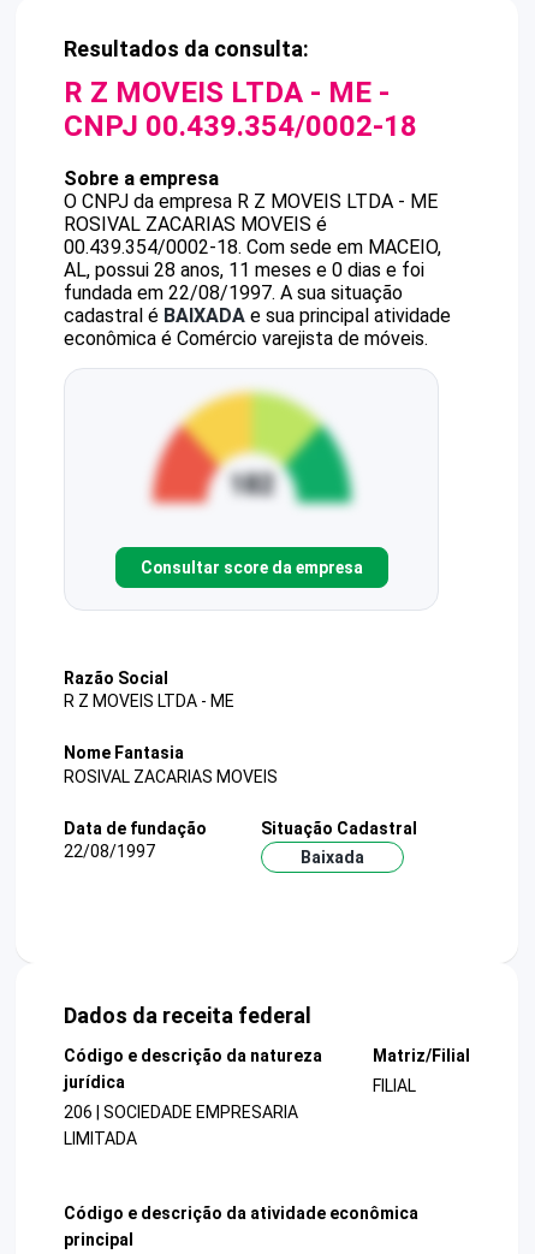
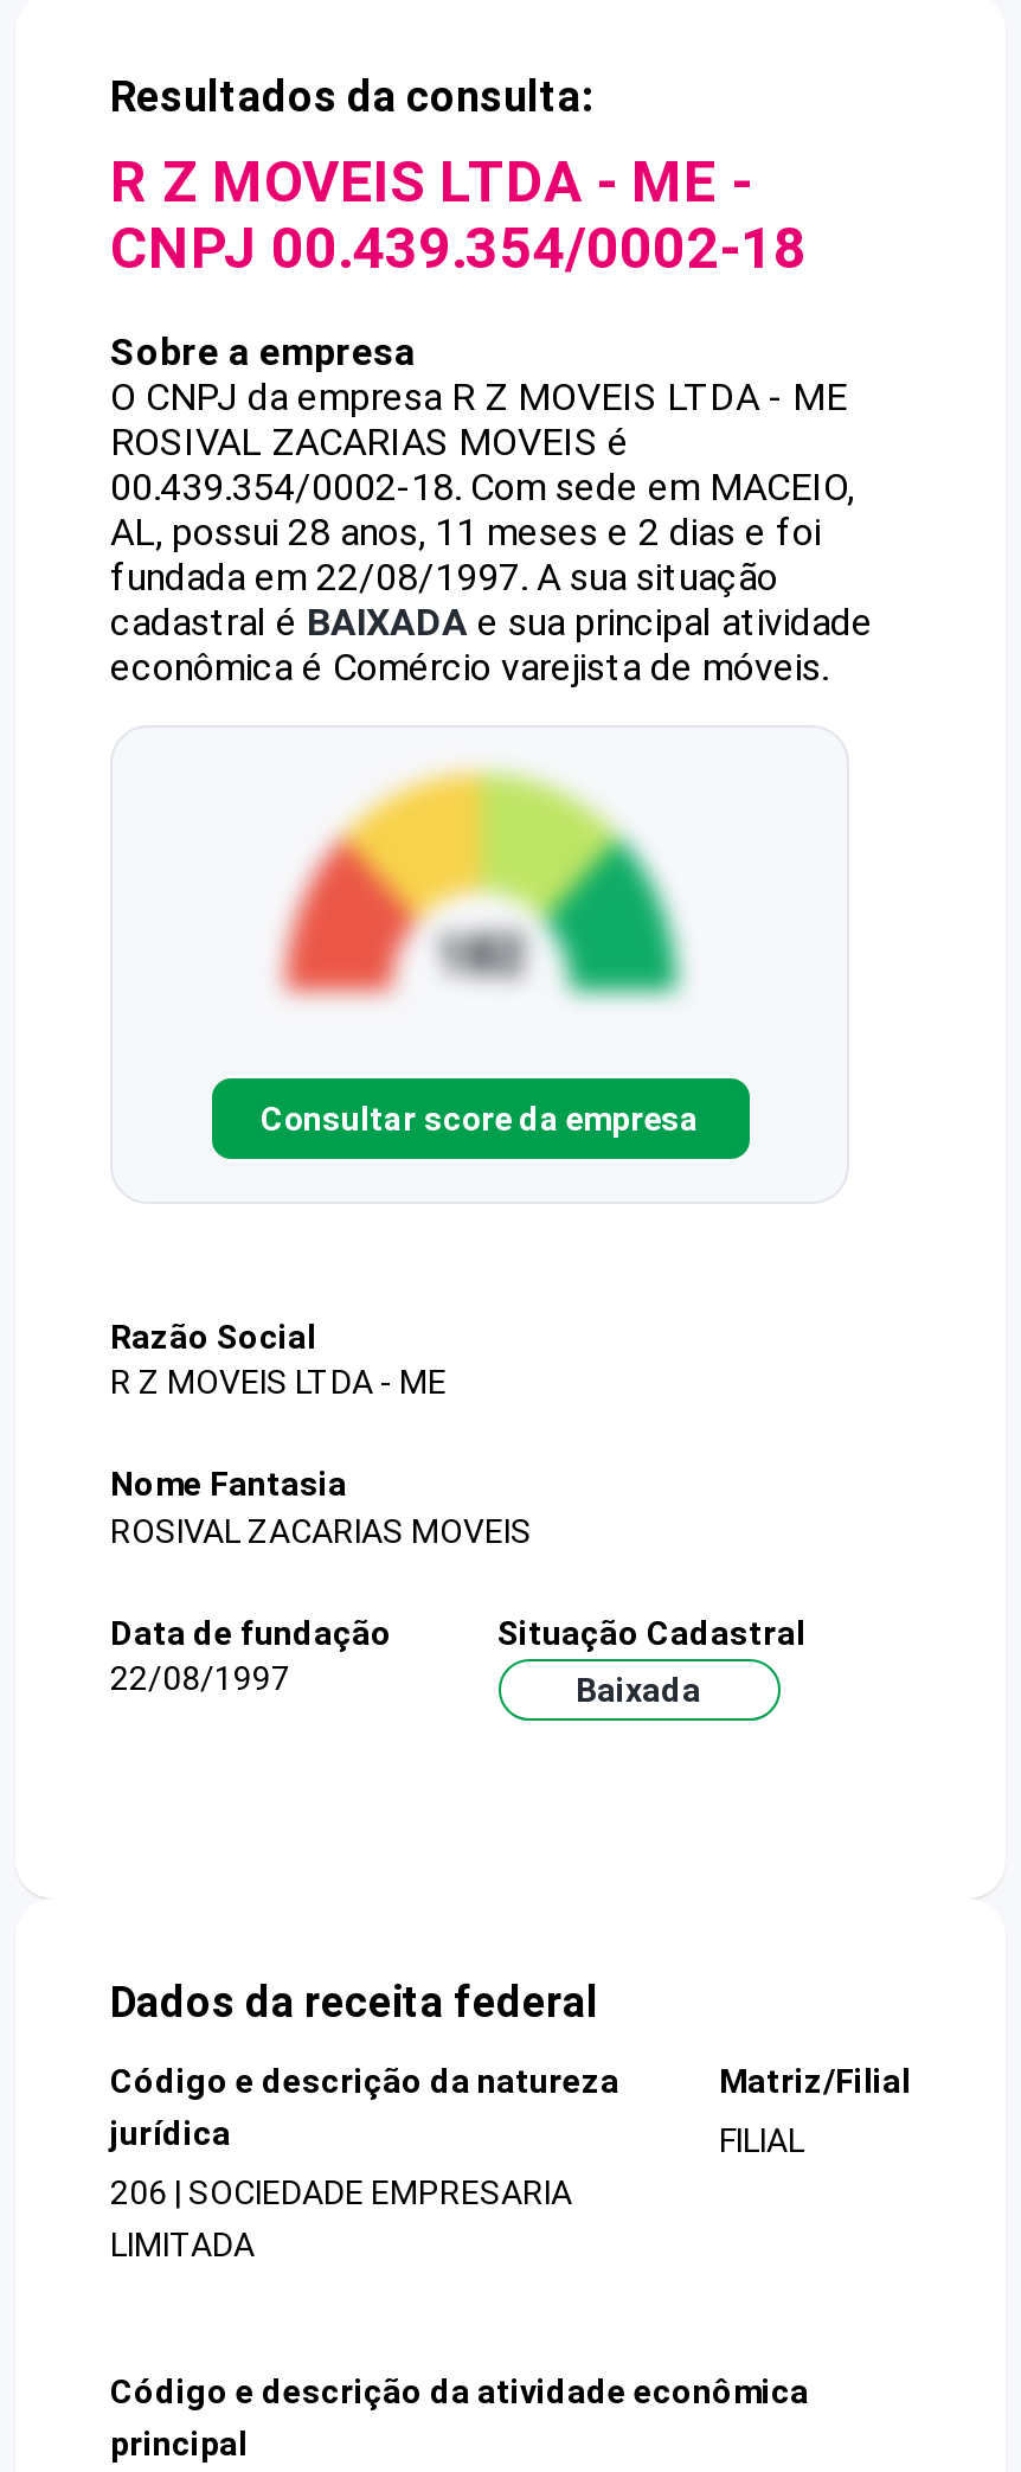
- AL, possui 28 anos, 11 meses e 0 dias e foi
+ AL, possui 28 anos, 11 meses e 2 dias e foi
